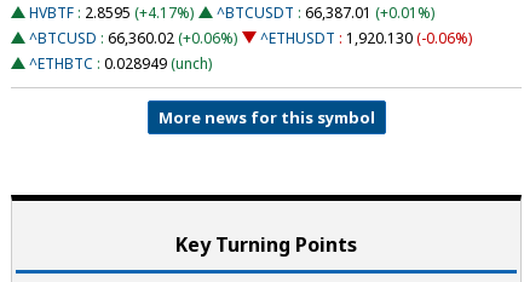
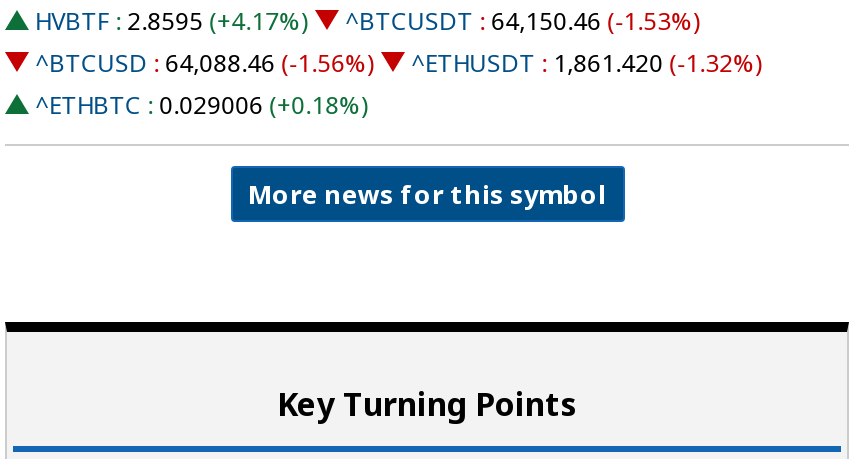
- HVBTF : 2.8595 (+4.17%) ^BTCUSDT : 66,387.01 (+0.01%)
+ HVBTF : 2.8595 (+4.17%) ^BTCUSDT : 64,150.46 (-1.53%)

- ^BTCUSD : 66,360.02 (+0.06%)
+ ^BTCUSD : 64,088.46 (-1.56%)

- ^ETHUSDT : 1,920.130 (-0.06%)
+ ^ETHUSDT : 1,861.420 (-1.32%)

- ^ETHBTC : 0.028949 (unch)
+ ^ETHBTC : 0.029006 (+0.18%)
